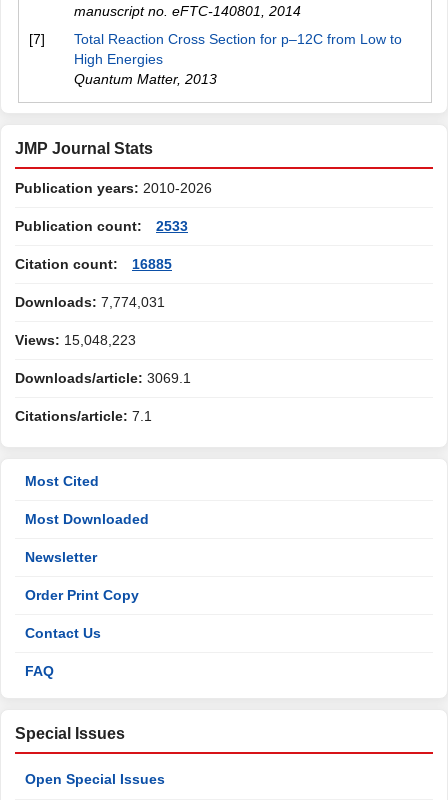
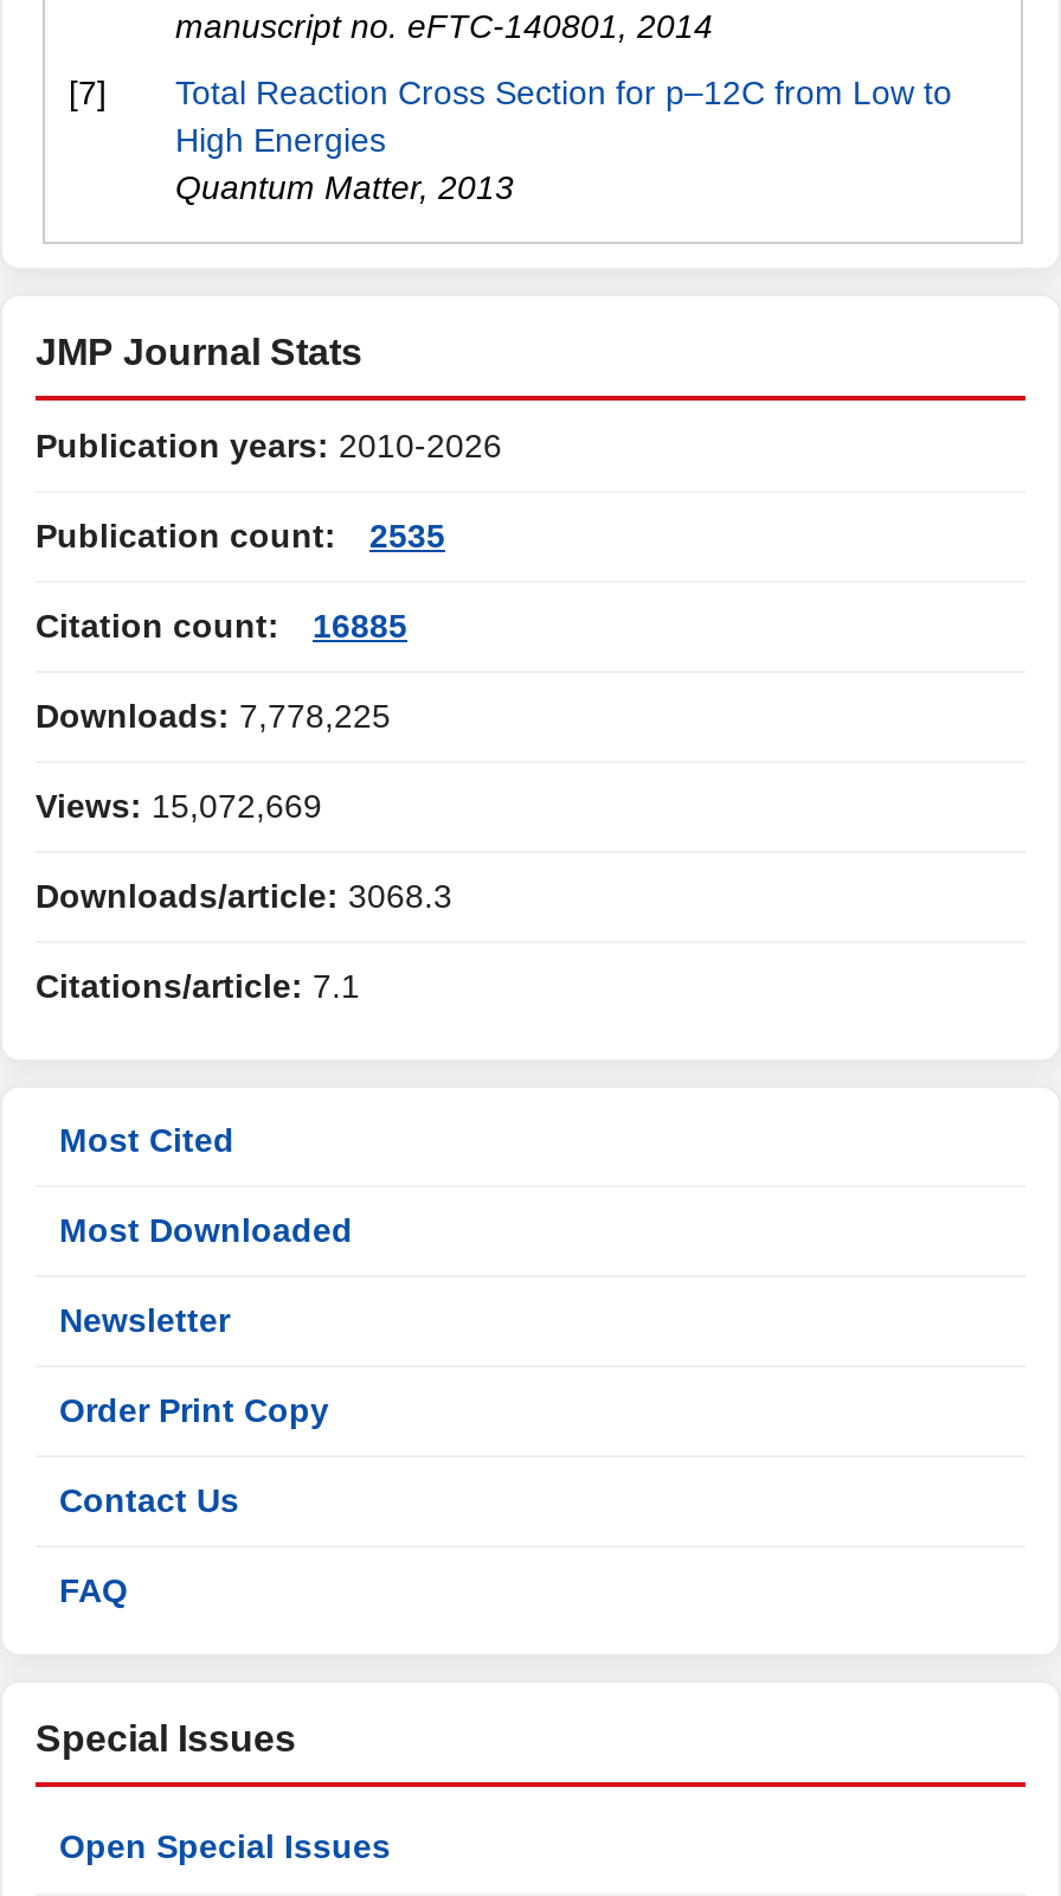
- Publication count: 2533
+ Publication count: 2535

- Downloads: 7,774,031
+ Downloads: 7,778,225

- Views: 15,048,223
+ Views: 15,072,669

- Downloads/article: 3069.1
+ Downloads/article: 3068.3
